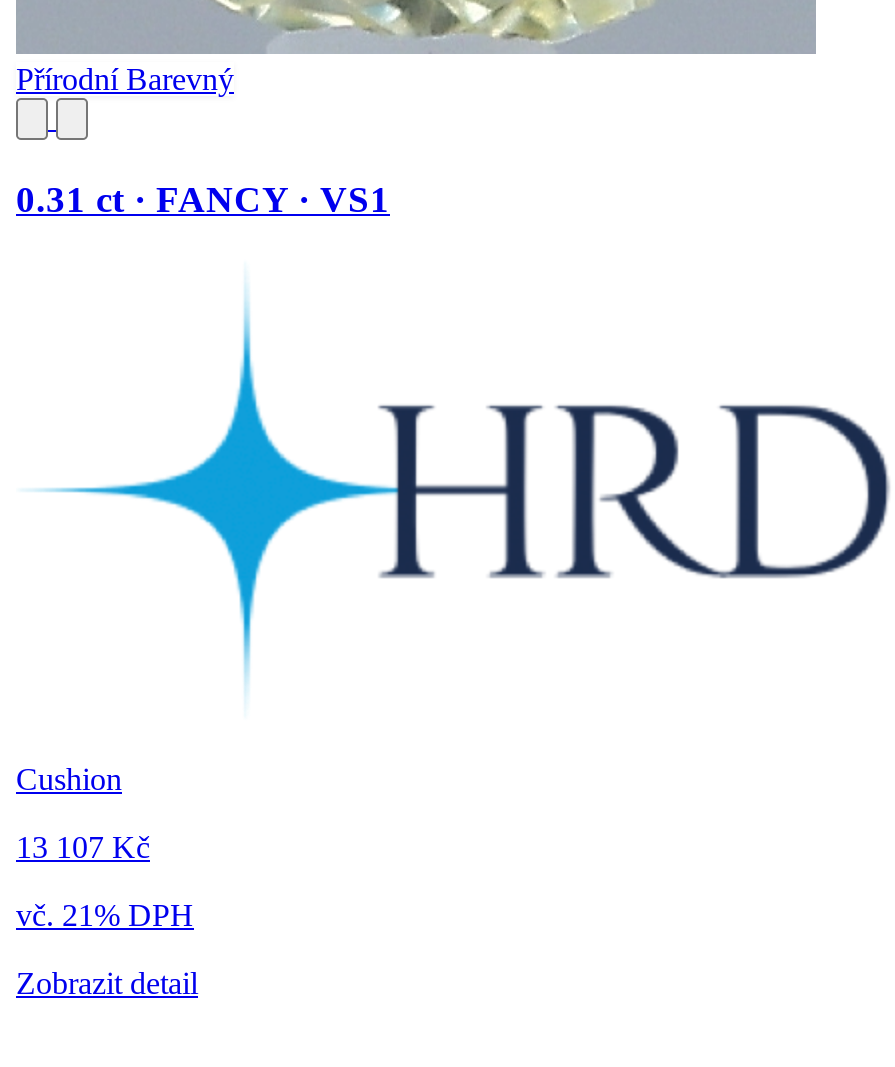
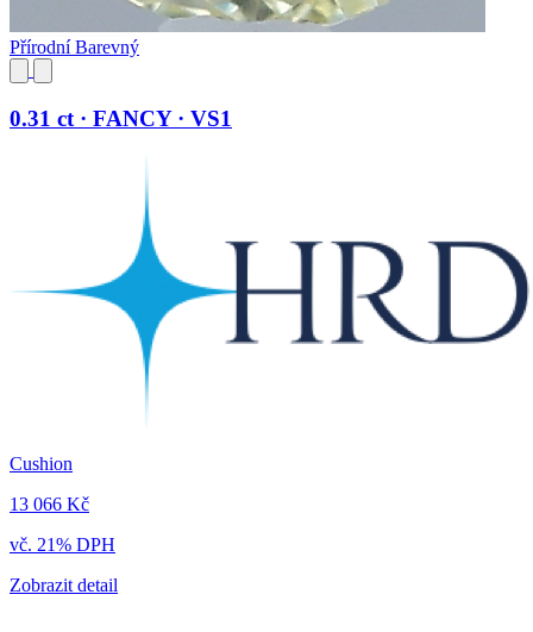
- 13 107 Kč
+ 13 066 Kč
